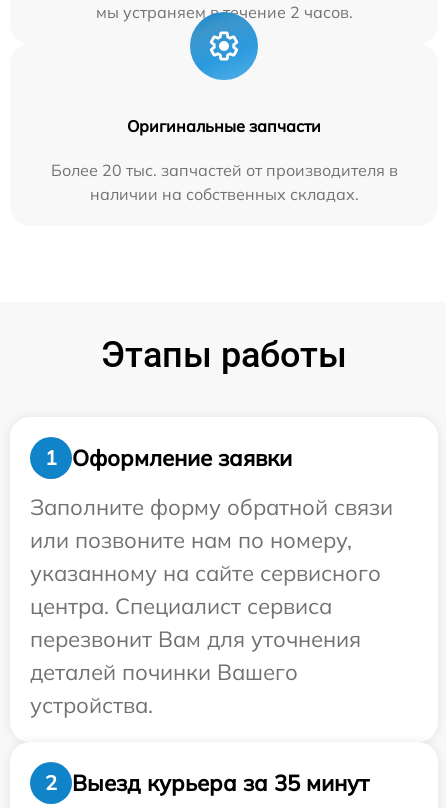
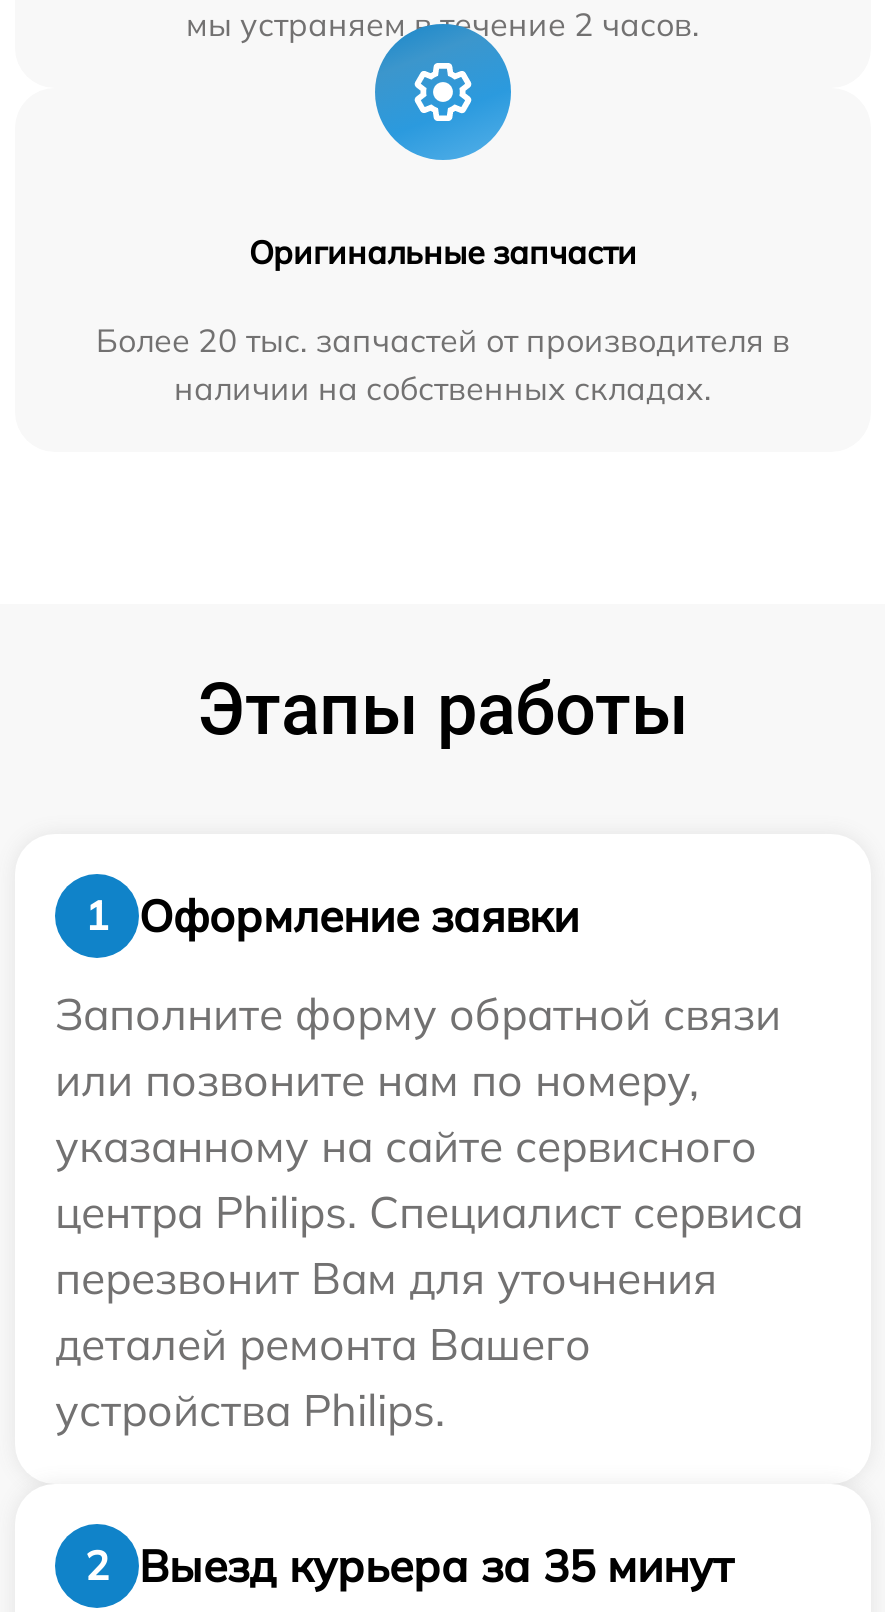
- центра. Специалист сервиса
+ центра Philips. Специалист сервиса

- деталей починки Вашего
- устройства.
+ деталей ремонта Вашего
+ устройства Philips.
